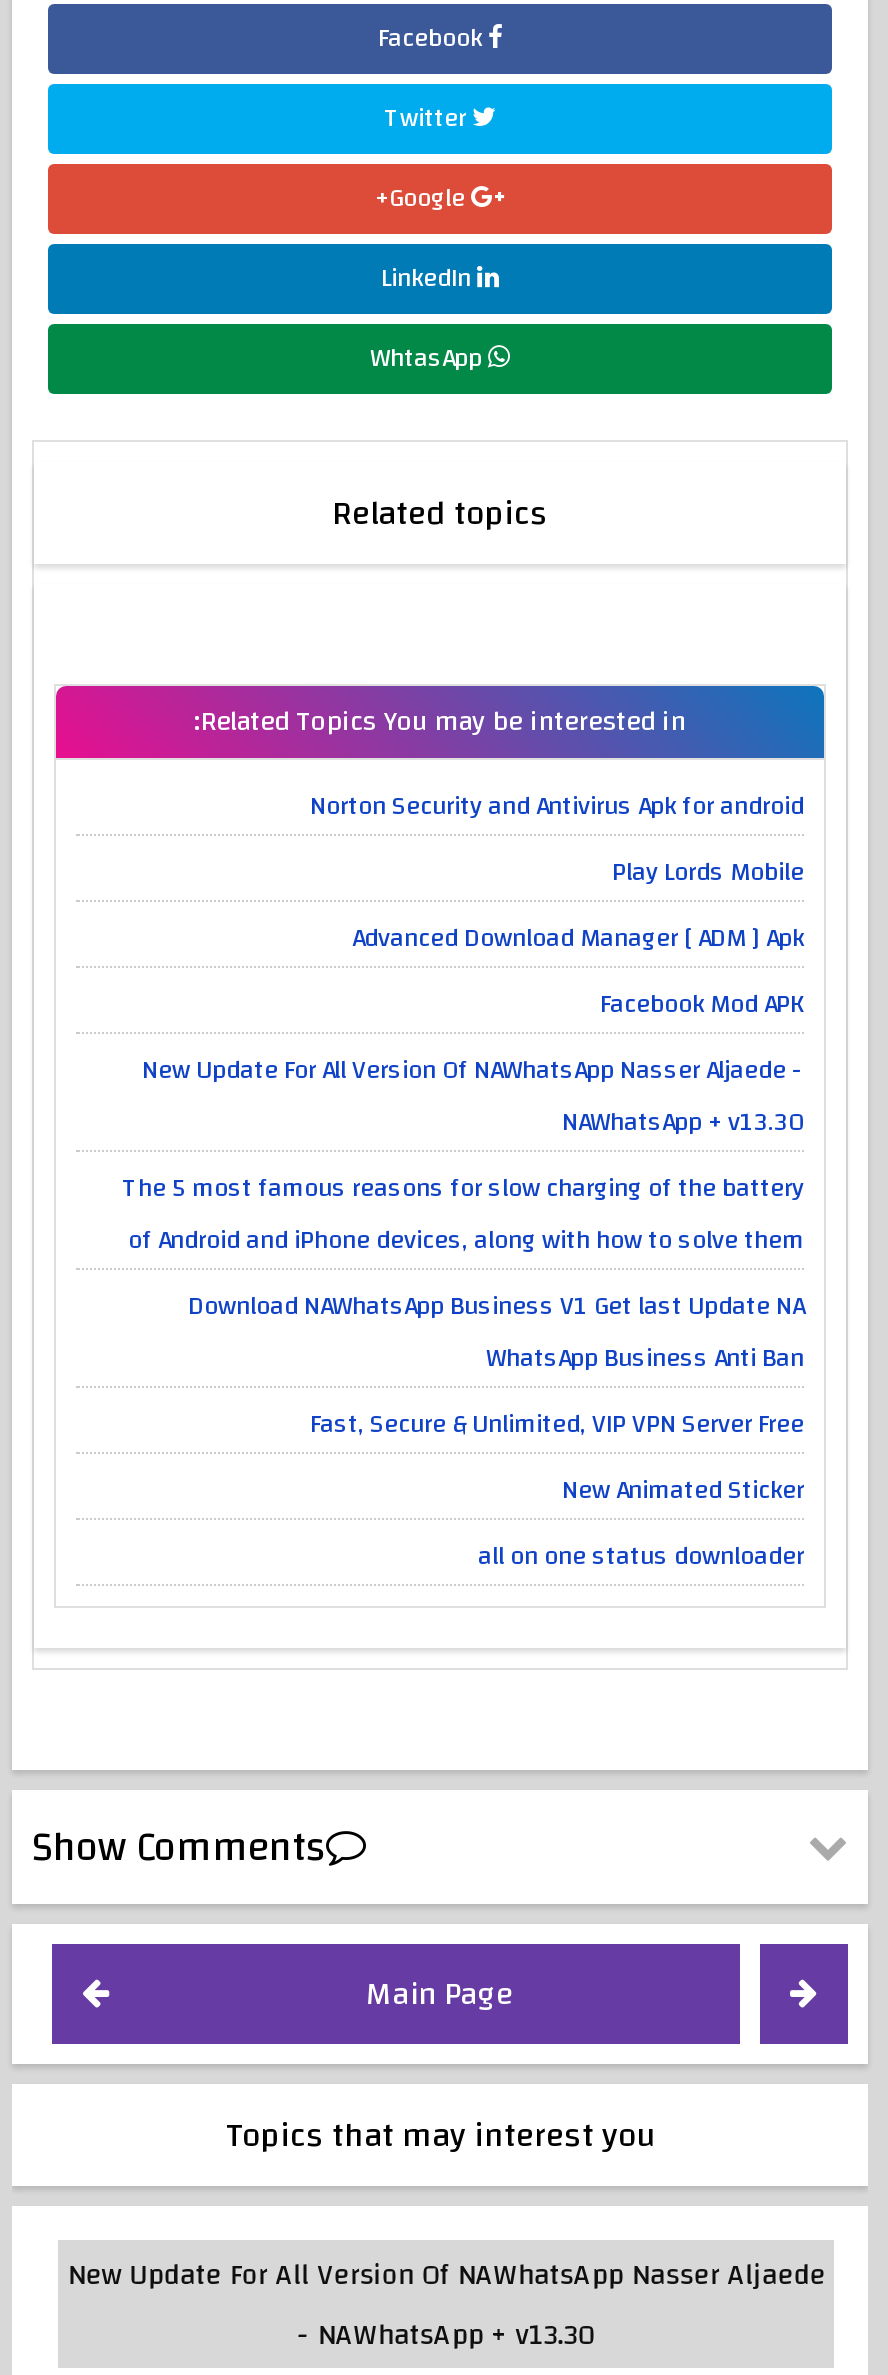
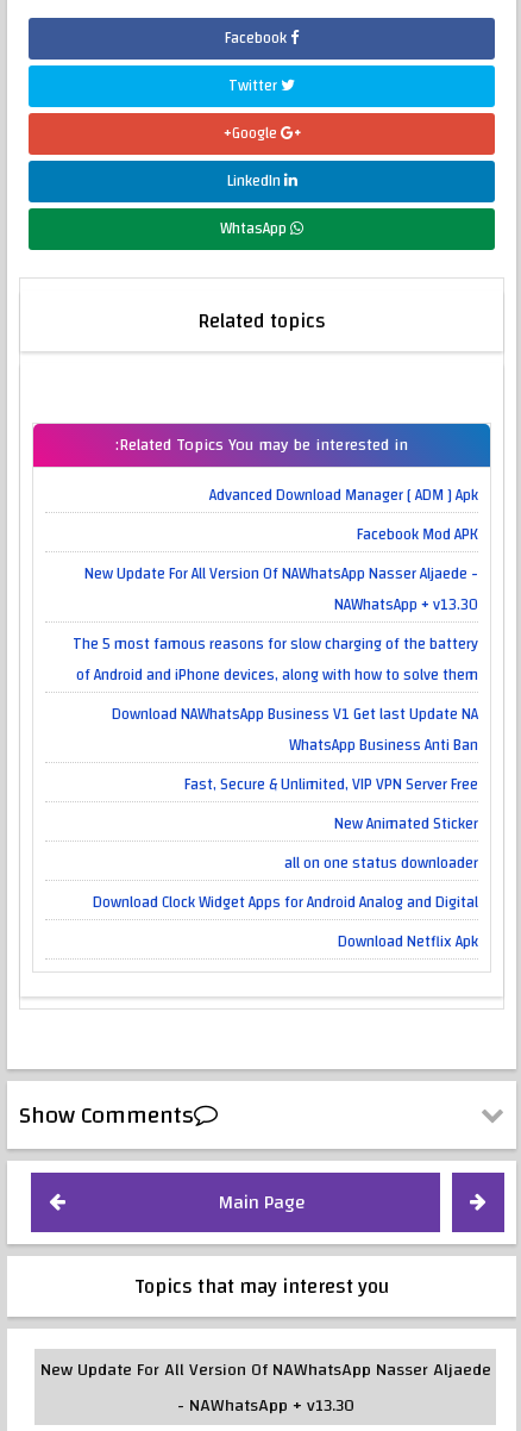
- Norton Security and Antivirus Apk for android
- Play Lords Mobile

moved up: Advanced Download Manager [ ADM ] Apk | Facebook Mod APK | New Update For All Version Of NAWhatsApp Nasser Aljaede - | ... | New Animated Sticker | all on one status downloader

+ Download Clock Widget Apps for Android Analog and Digital
+ Download Netflix Apk
